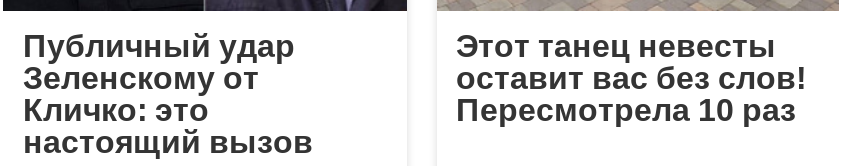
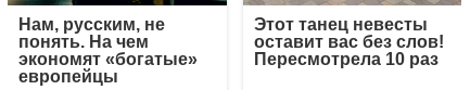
- Публичный удар
- Зеленскому от
- Кличко: это
- настоящий вызов
+ Нам, русским, не
+ понять. На чем
+ экономят «богатые»
+ европейцы
